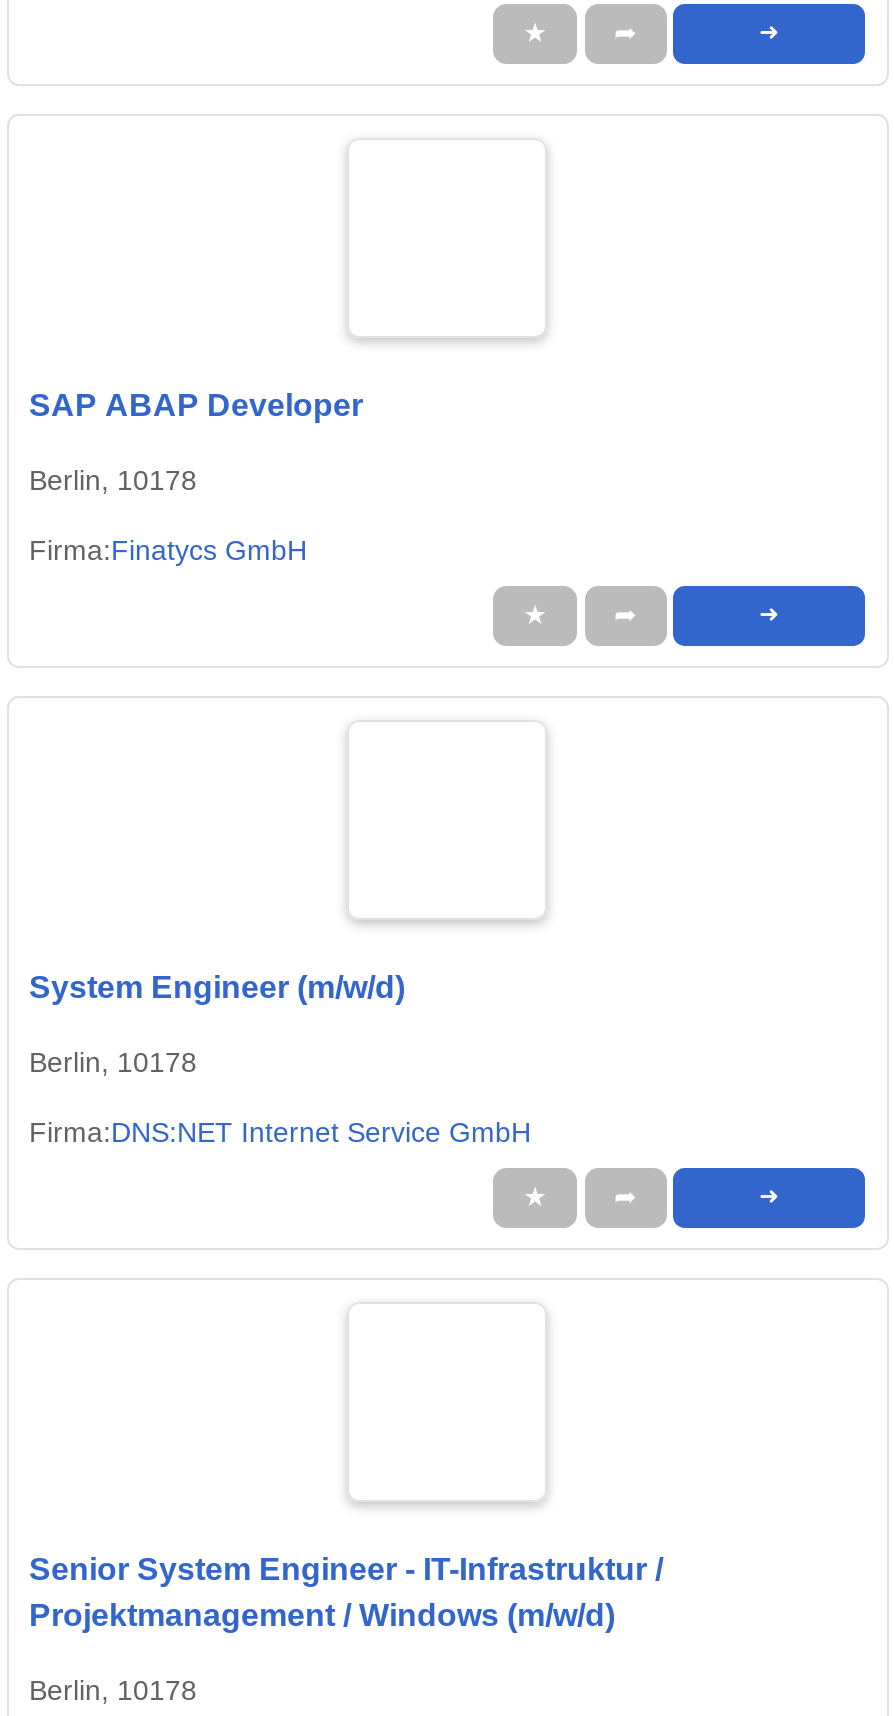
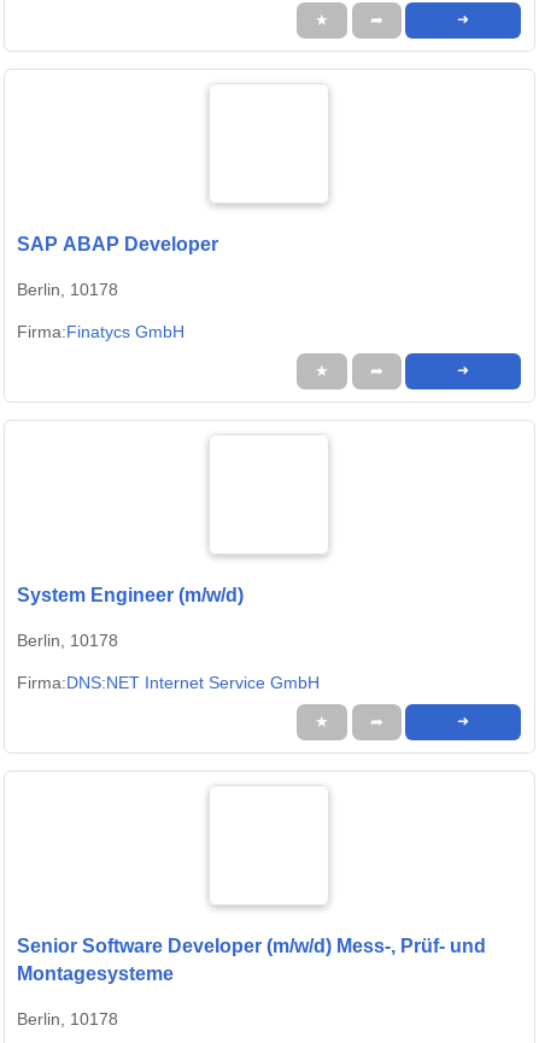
- Senior System Engineer - IT-Infrastruktur /
- Projektmanagement / Windows (m/w/d)
+ Senior Software Developer (m/w/d) Mess-, Prüf- und
+ Montagesysteme
